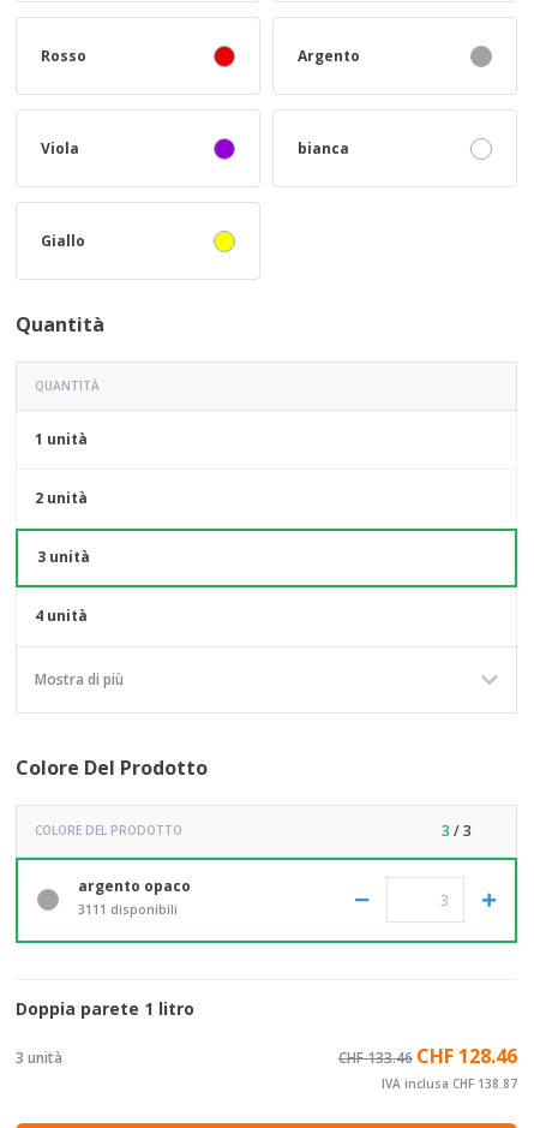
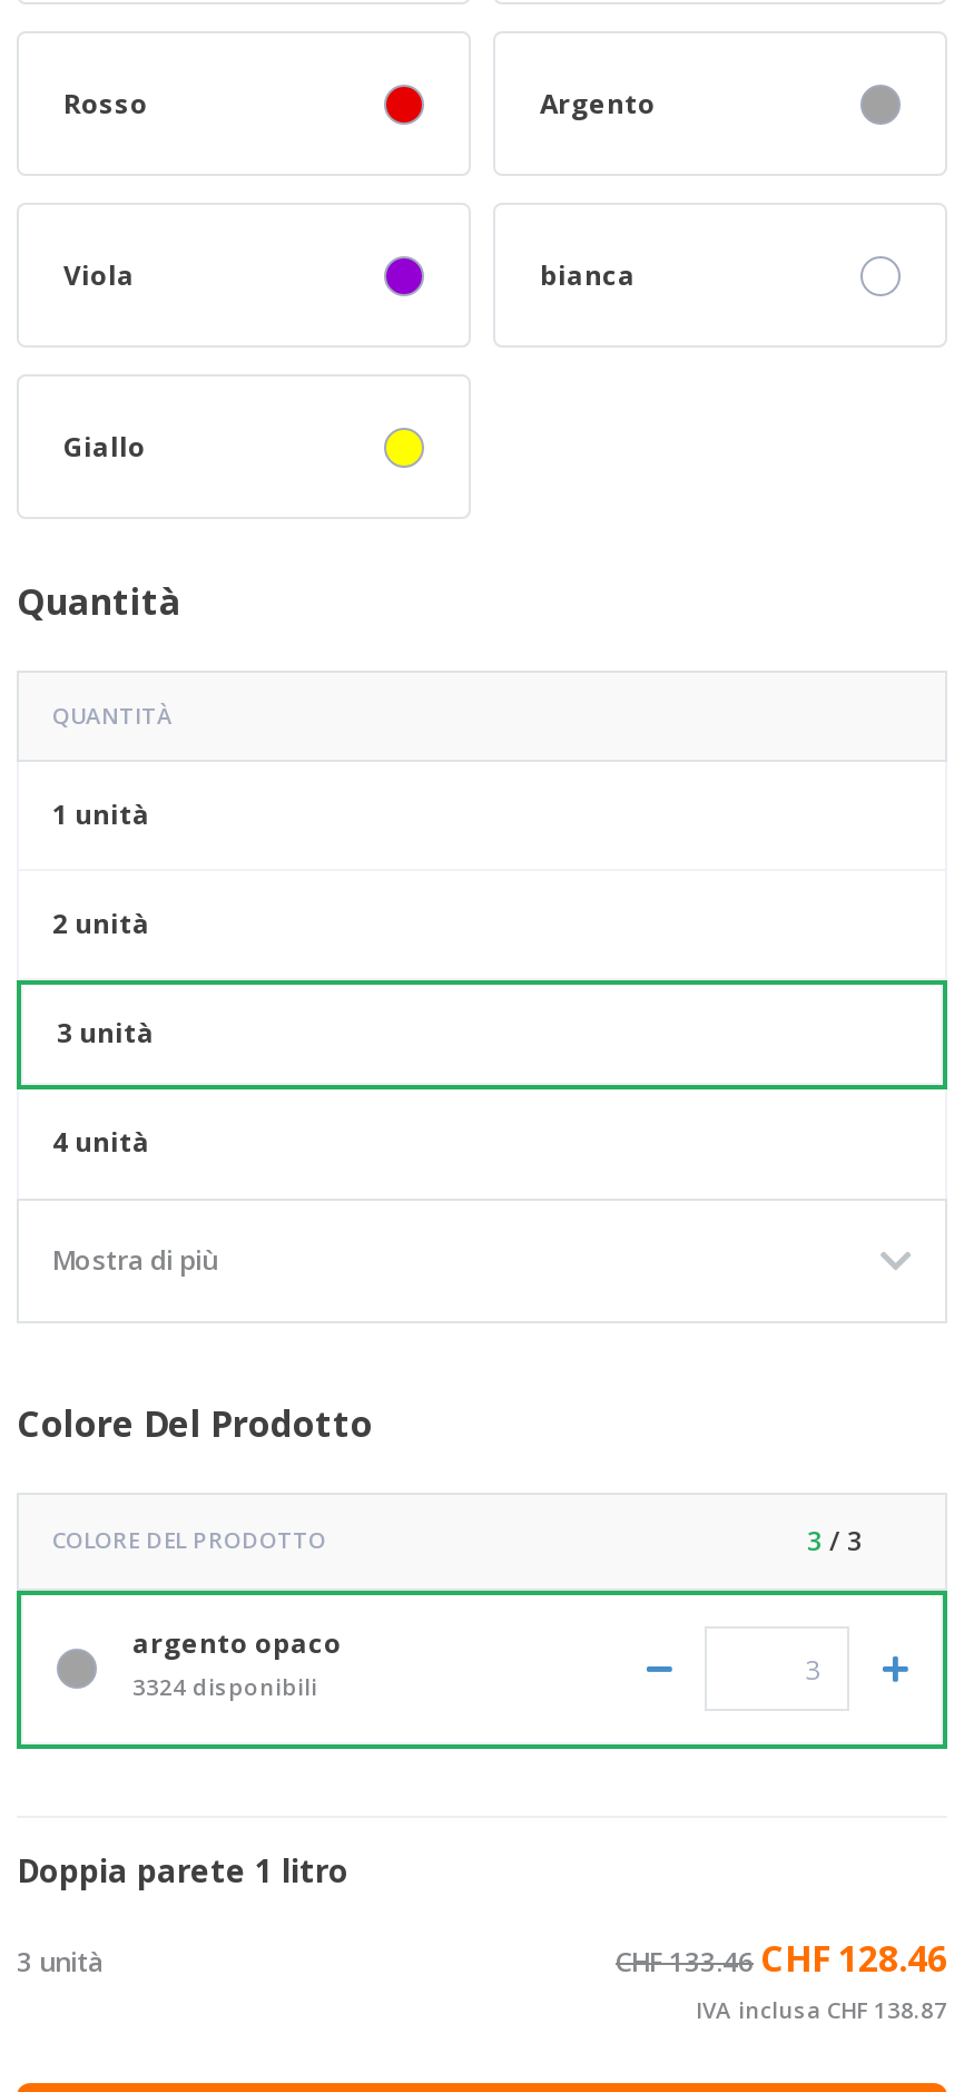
- 3111 disponibili
+ 3324 disponibili
